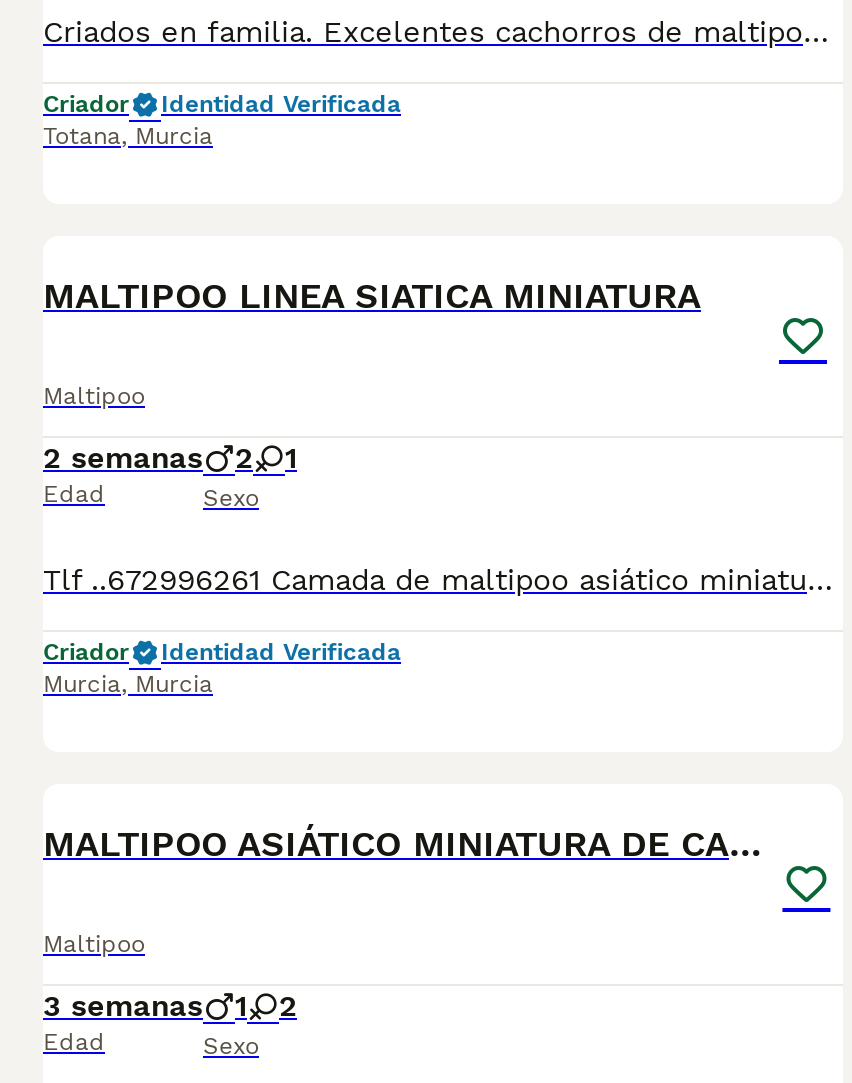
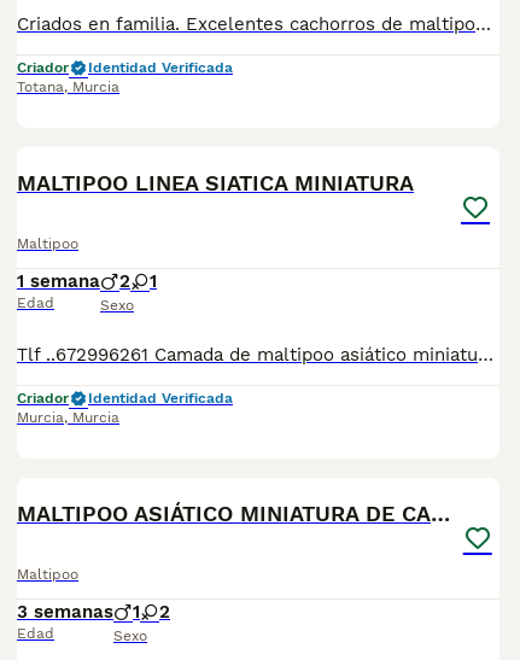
- 2 semanas 2 1
+ 1 semana 2 1
